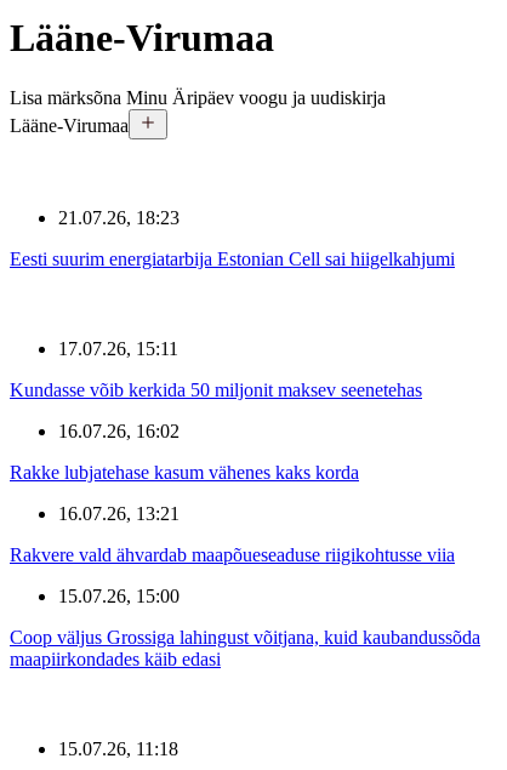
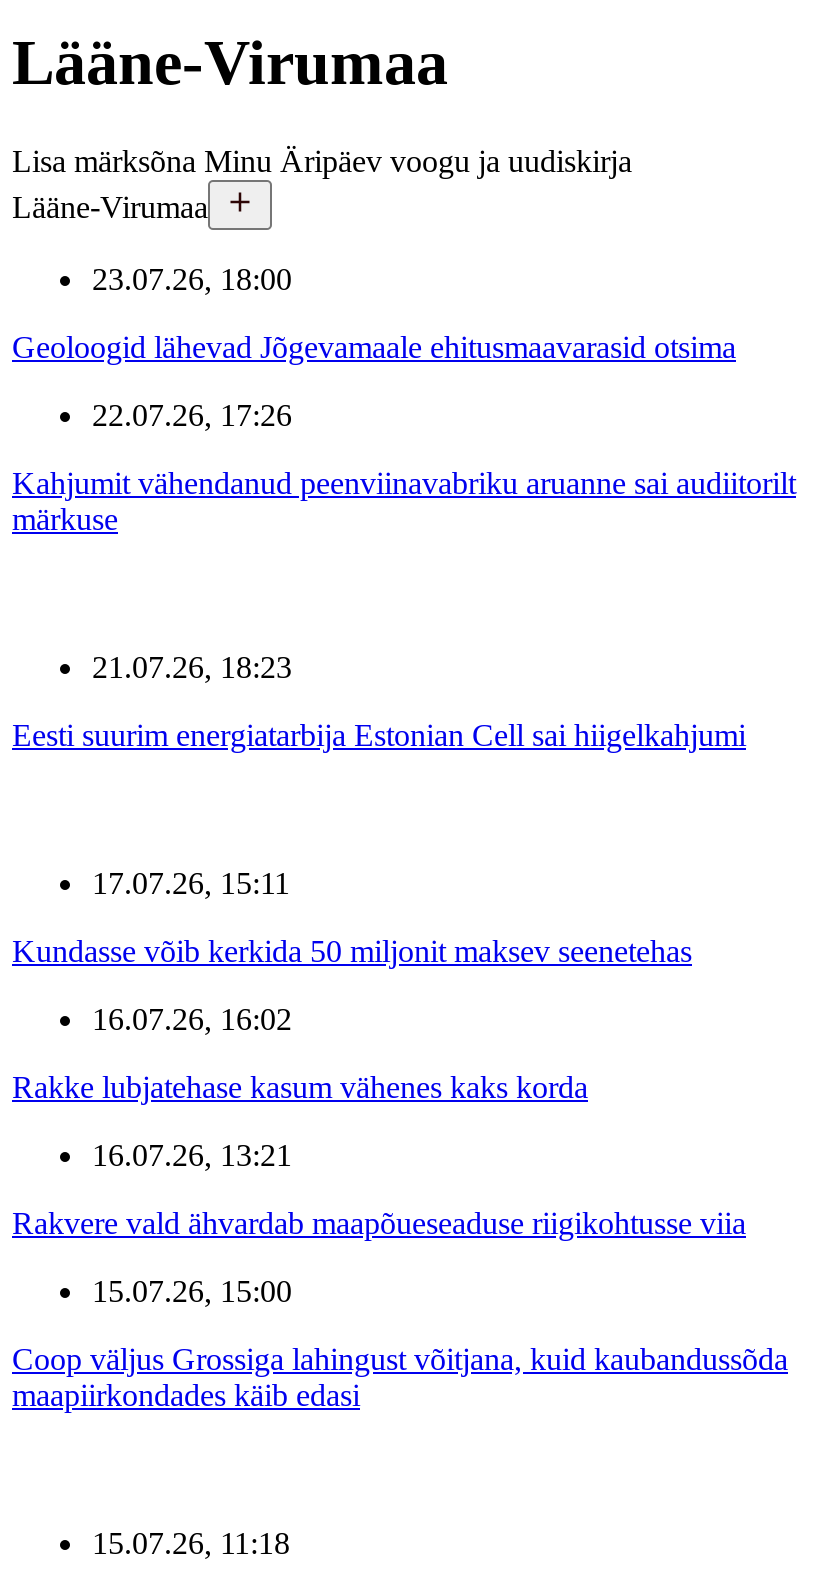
+ 23.07.26, 18:00
+ Geoloogid lähevad Jõgevamaale ehitusmaavarasid otsima
+ 22.07.26, 17:26
+ Kahjumit vähendanud peenviinavabriku aruanne sai audiitorilt
+ märkuse
